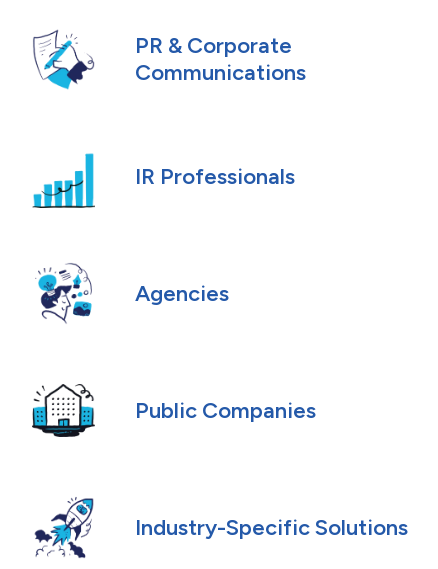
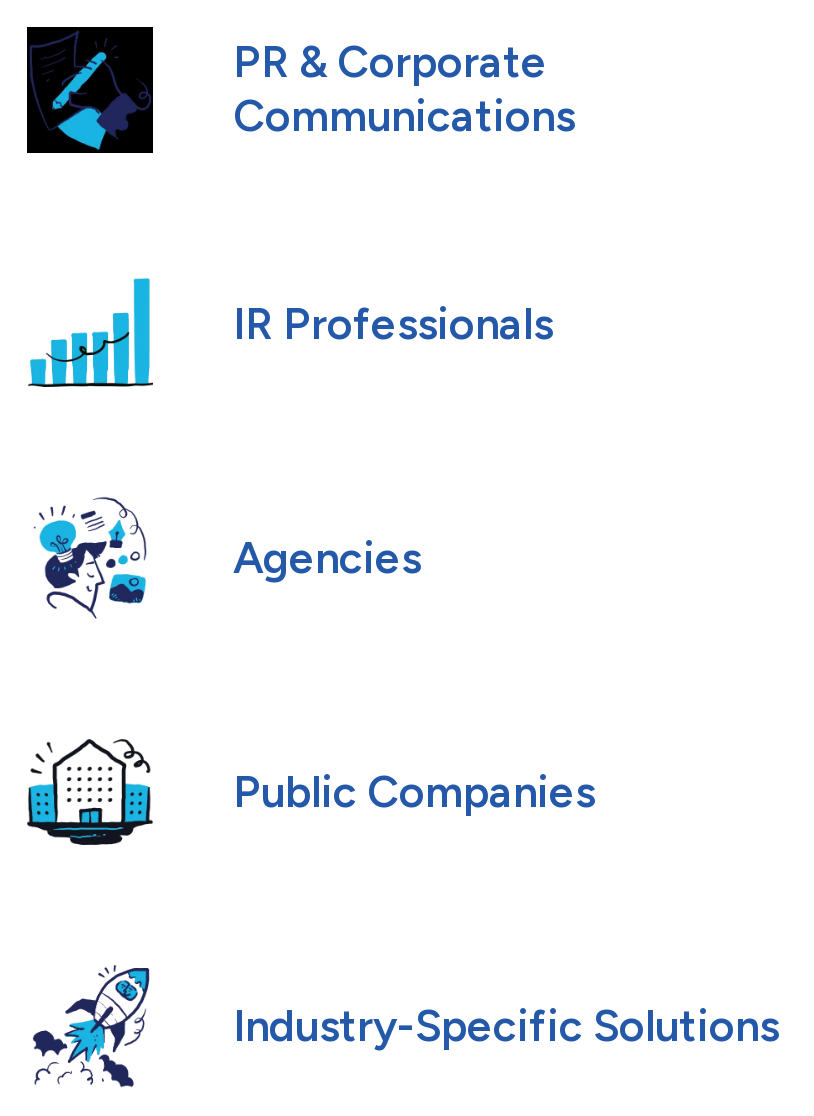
- [image]
+ [image]
